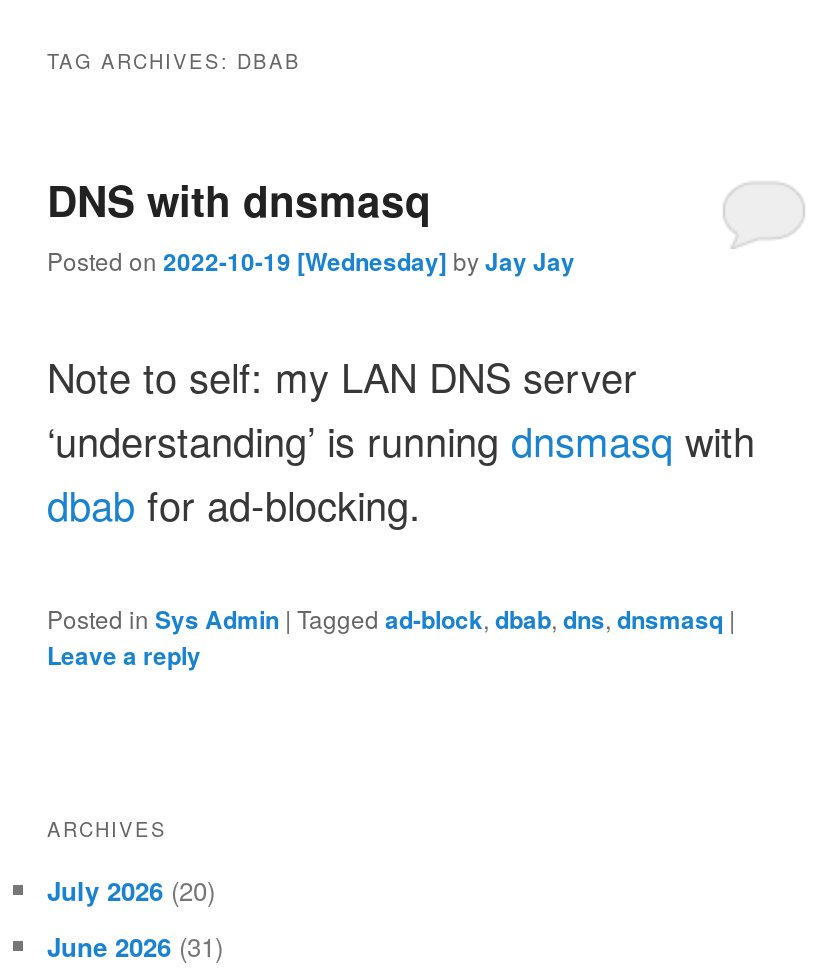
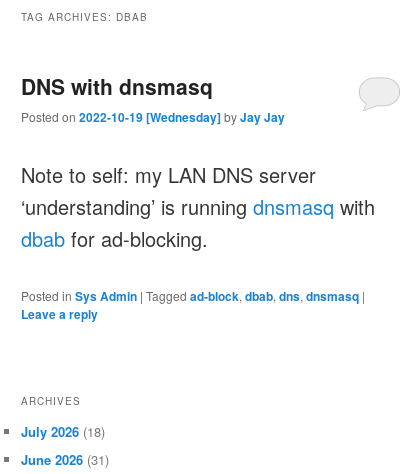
- July 2026 (20)
+ July 2026 (18)
